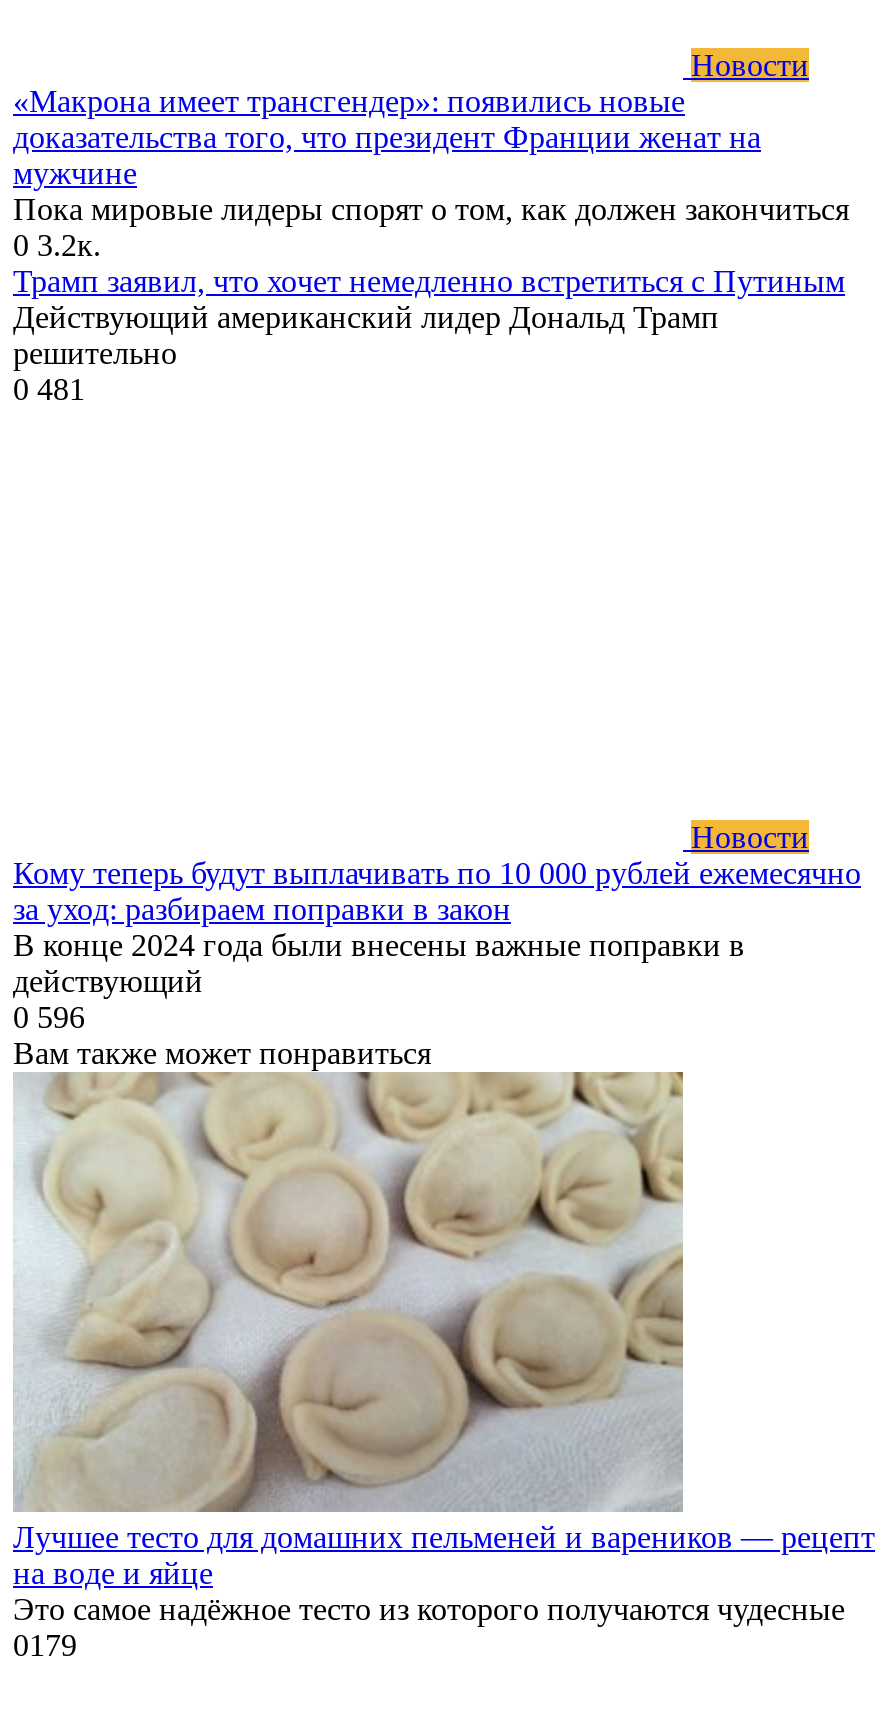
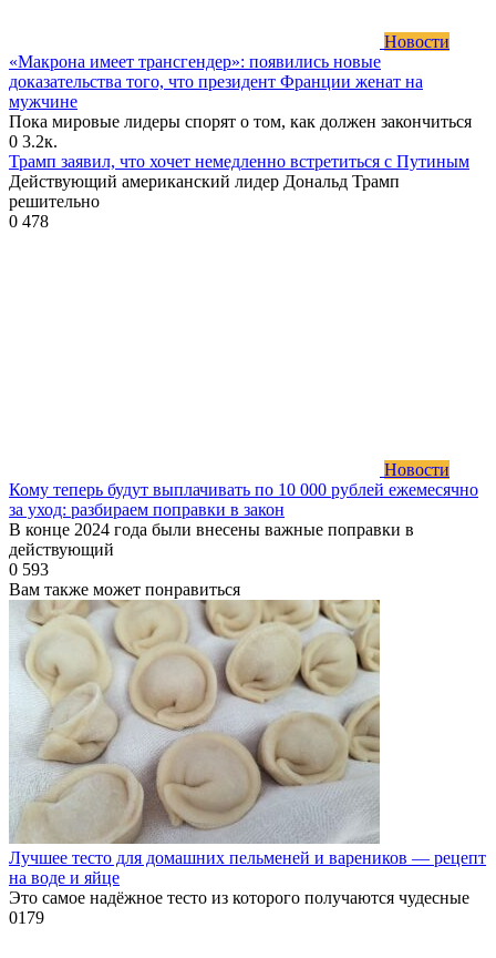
- 0 481
+ 0 478

- 0 596
+ 0 593
